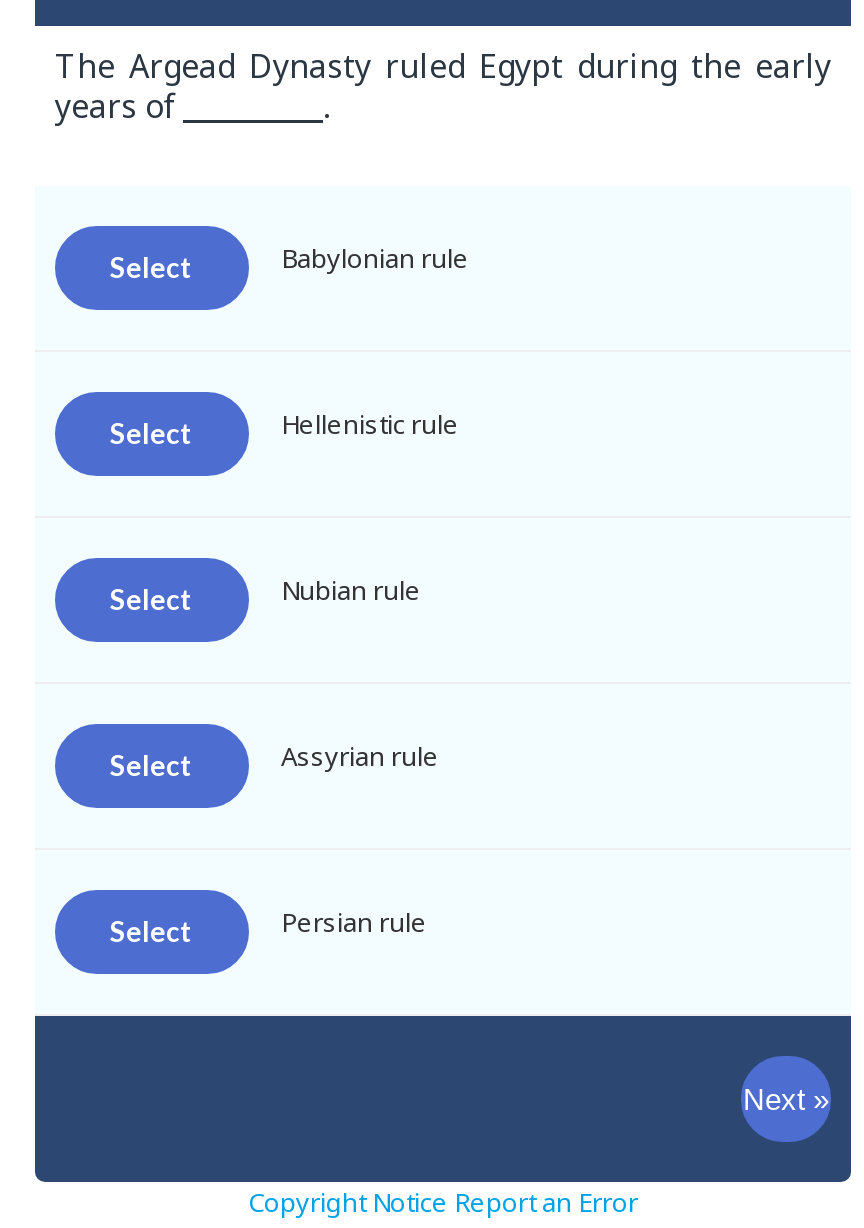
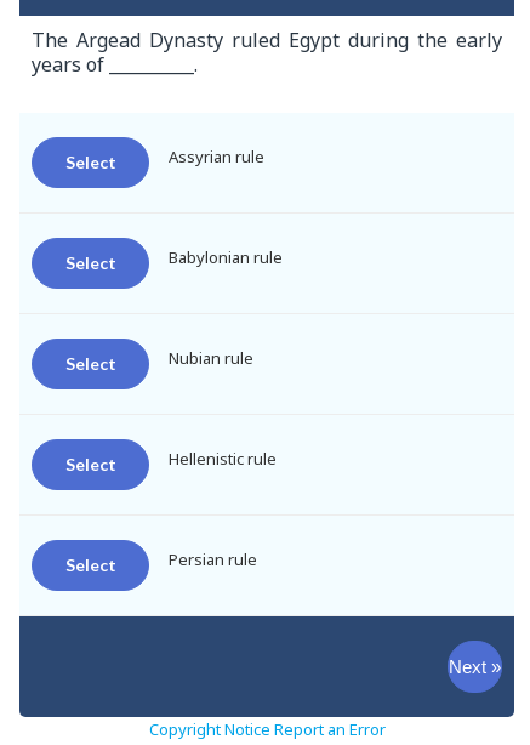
moved down: Babylonian rule

moved down: Hellenistic rule

moved up: Assyrian rule
